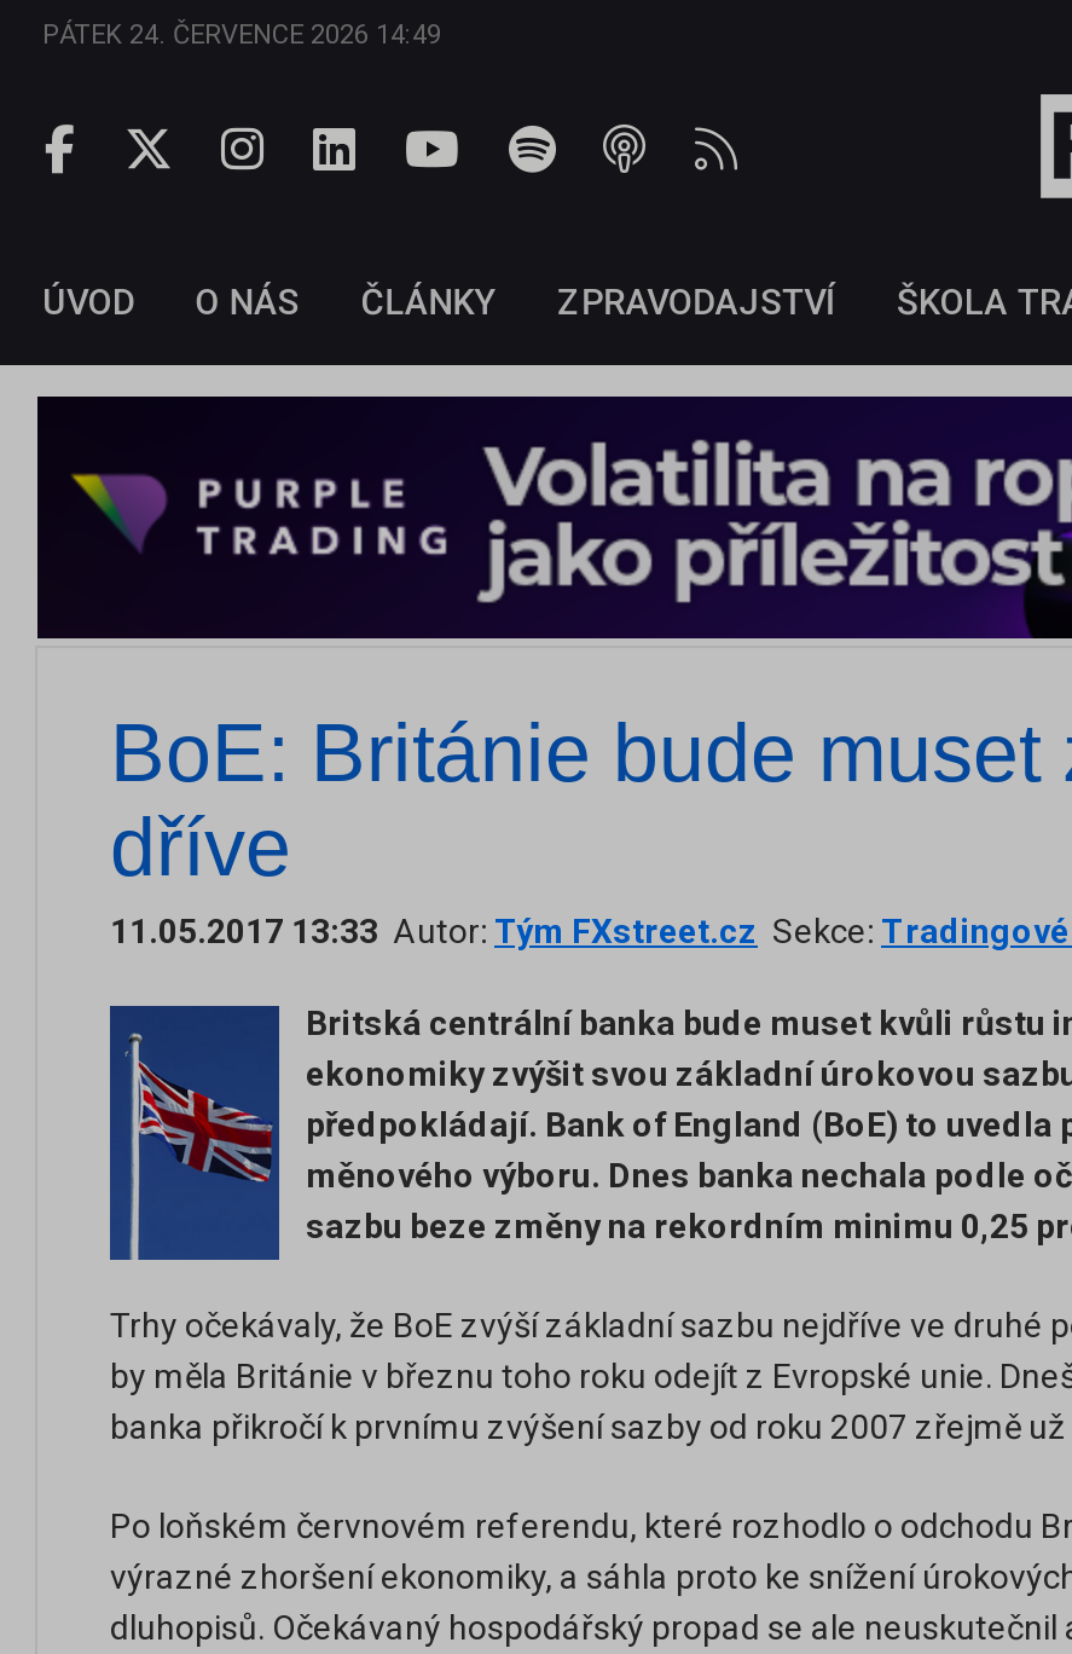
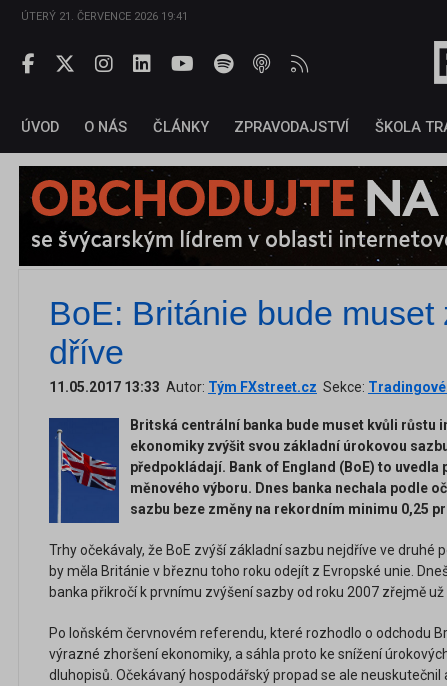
- PÁTEK 24. ČERVENCE 2026 14:49
+ ÚTERÝ 21. ČERVENCE 2026 19:41

- [image]
+ [image]
